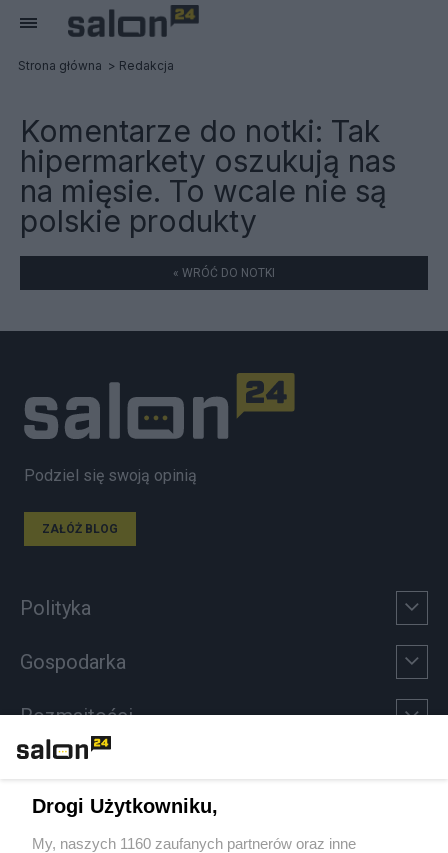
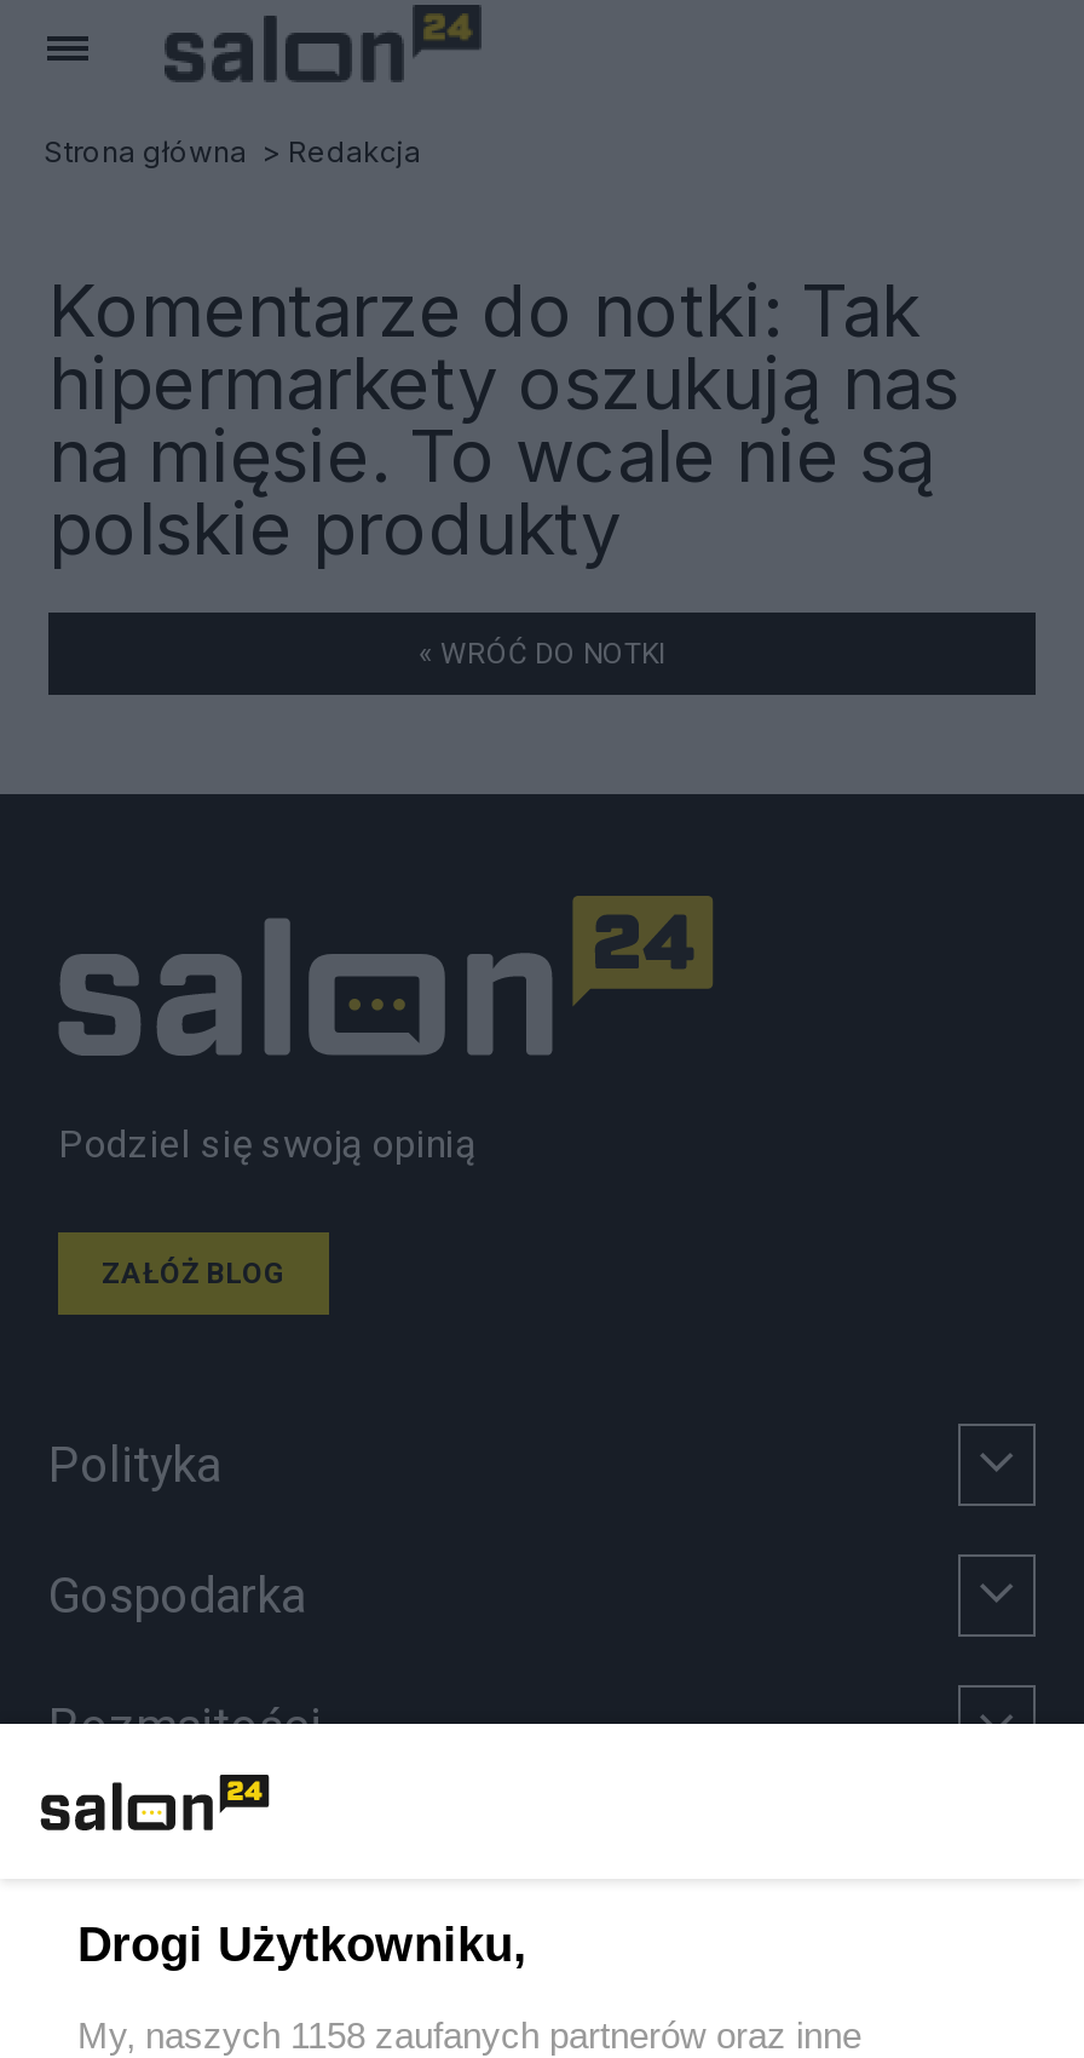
- My, naszych 1160 zaufanych partnerów oraz inne
+ My, naszych 1158 zaufanych partnerów oraz inne
